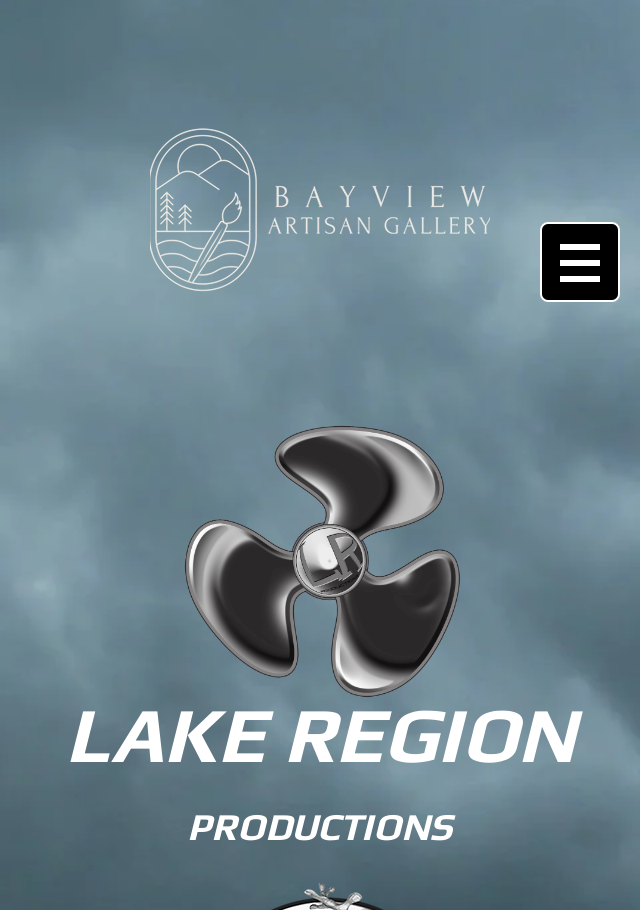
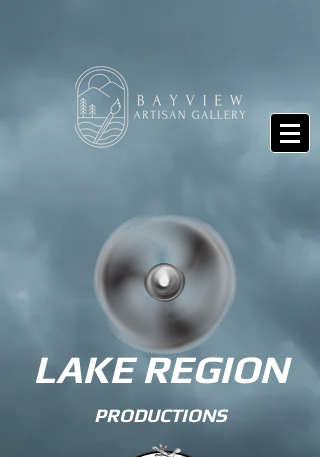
- [image]
+ [image]
